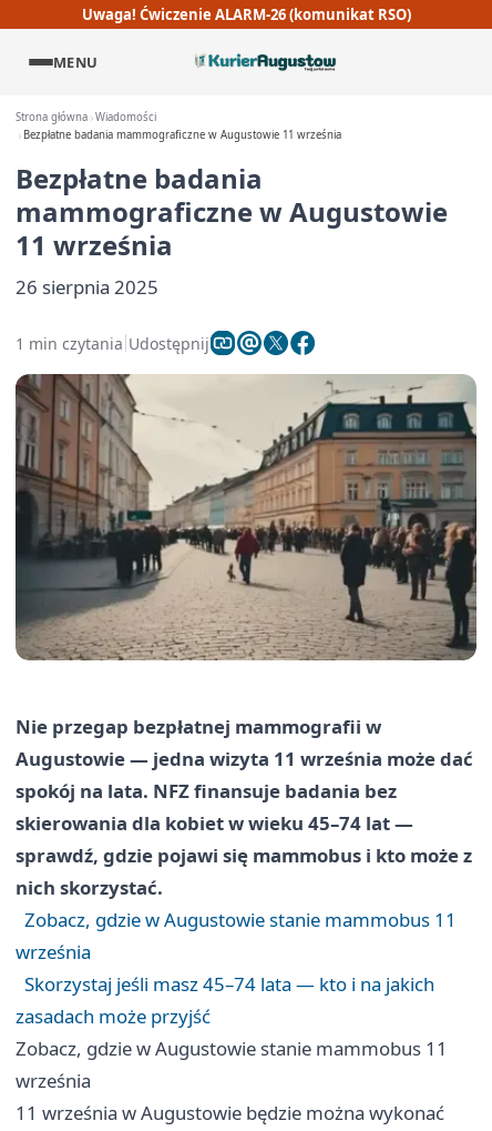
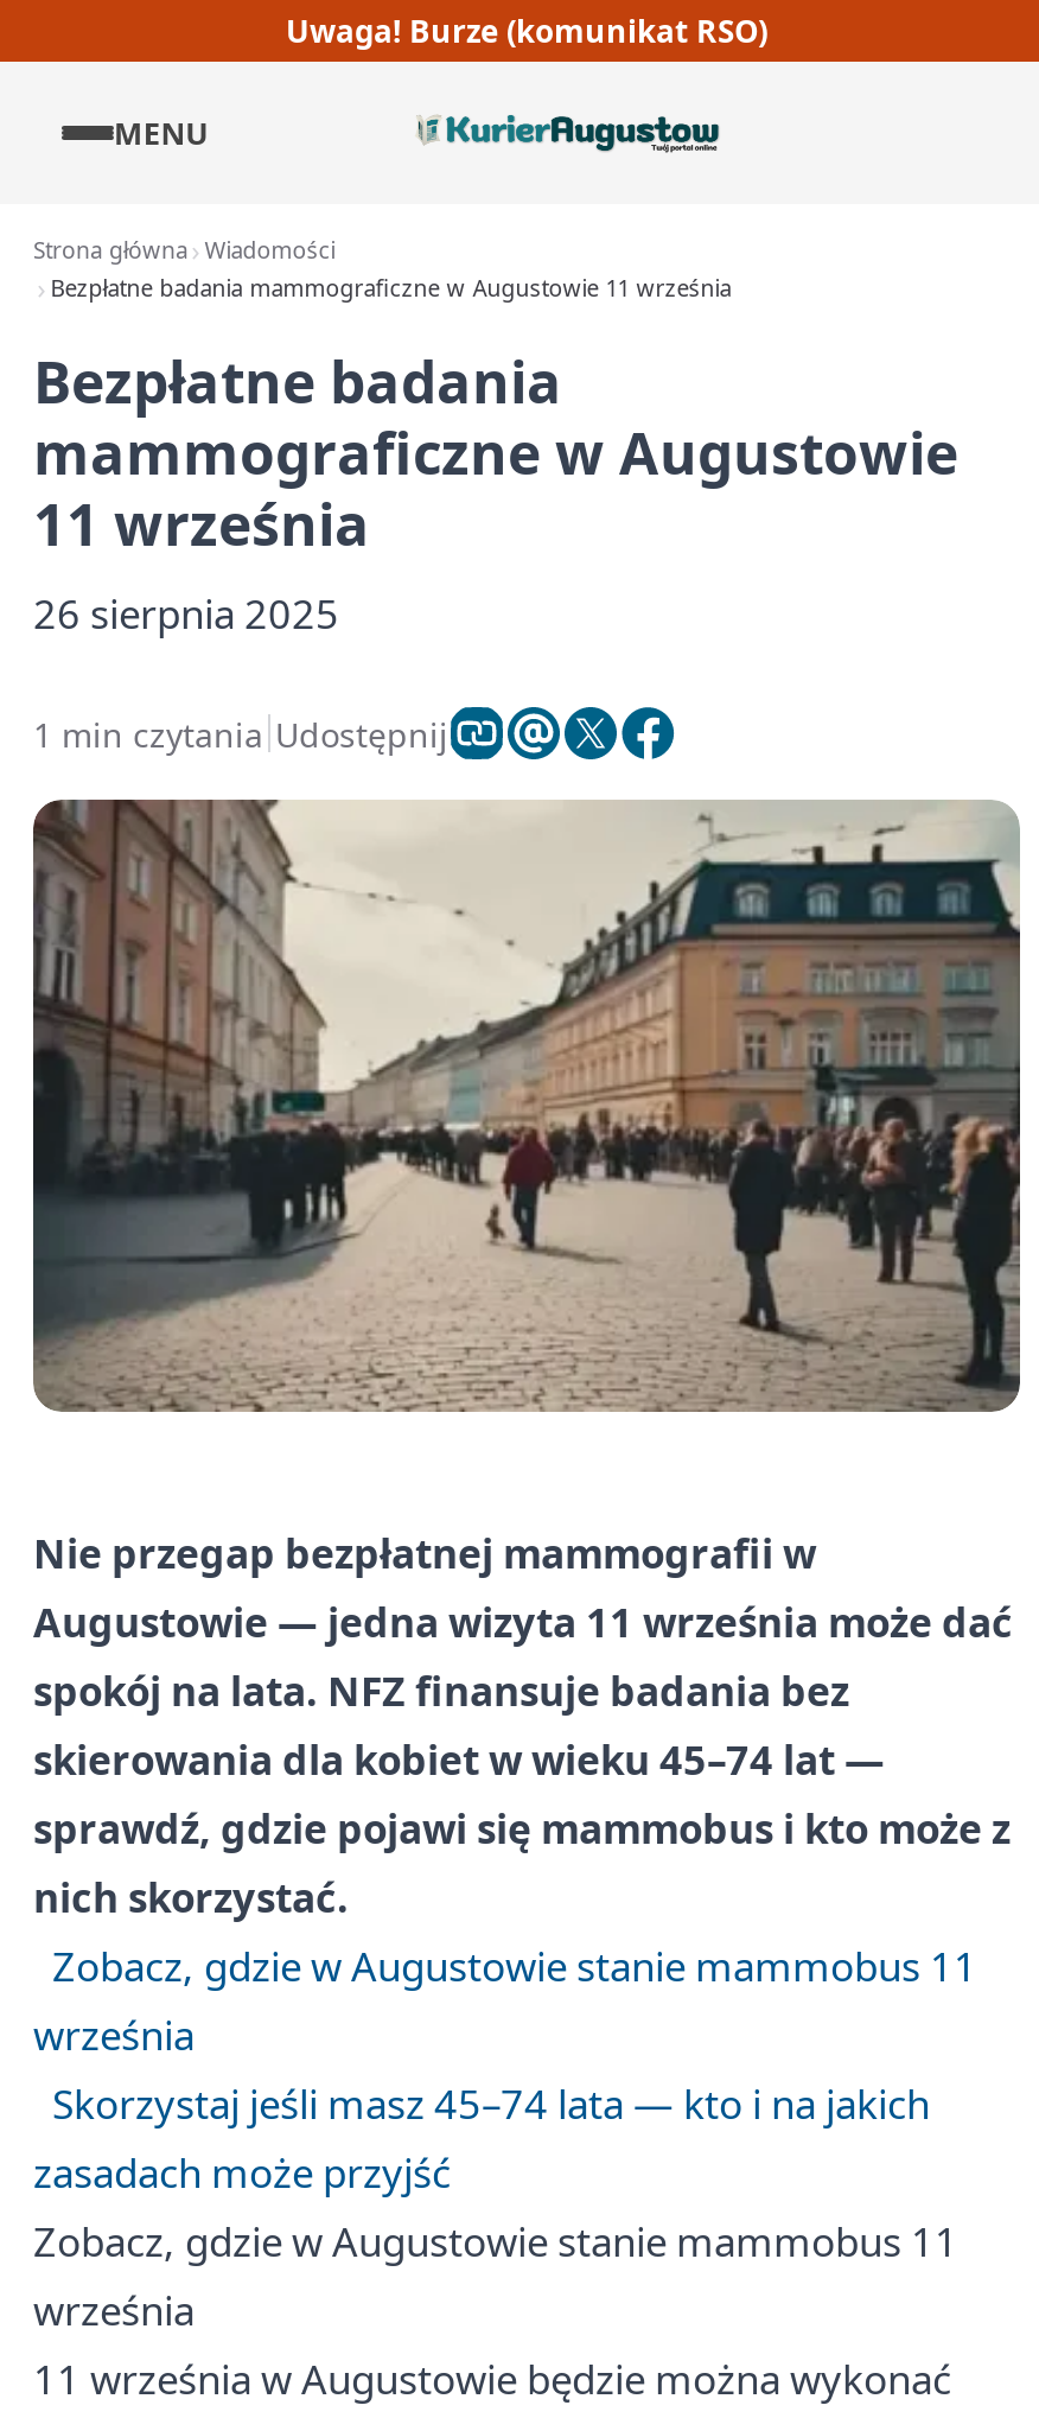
- Uwaga! Ćwiczenie ALARM-26 (komunikat RSO)
+ Uwaga! Burze (komunikat RSO)
